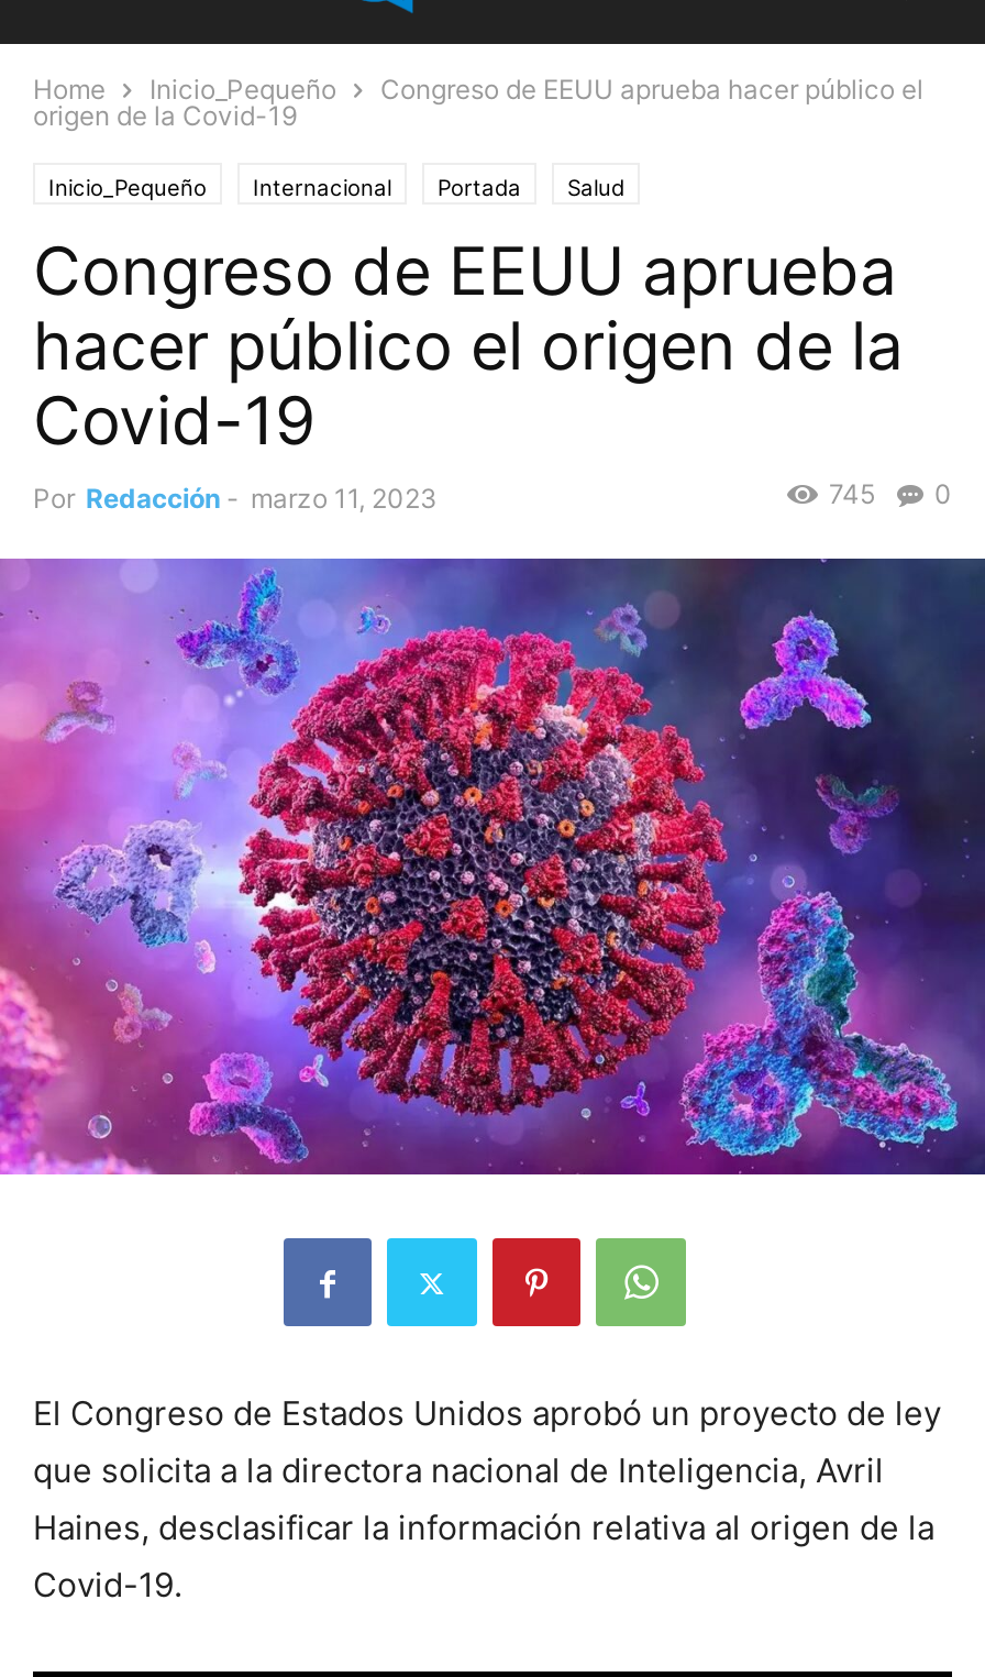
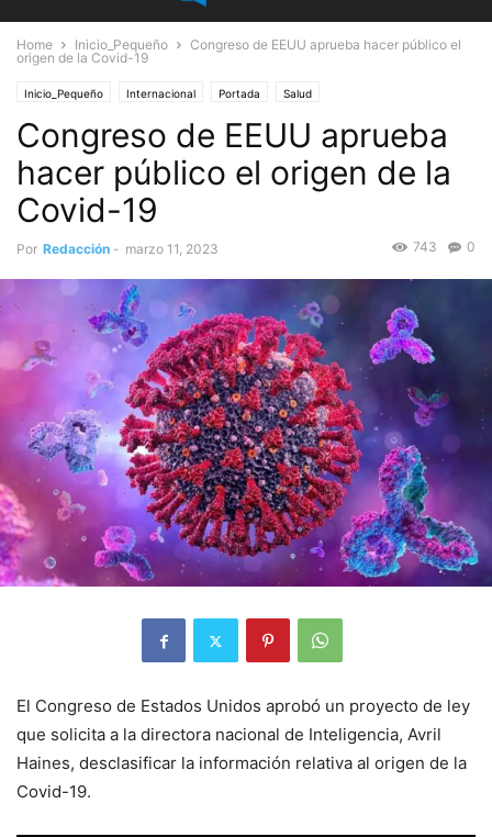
- 745 0
+ 743 0
